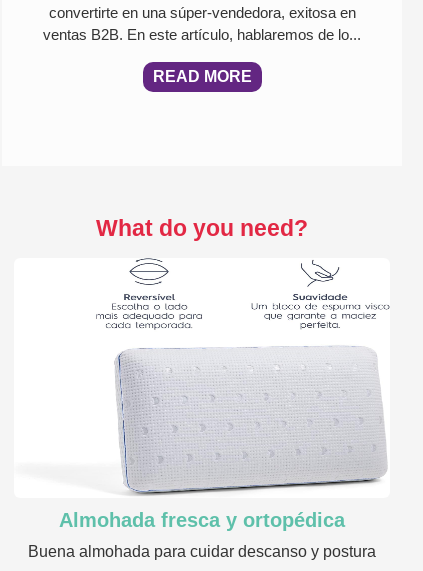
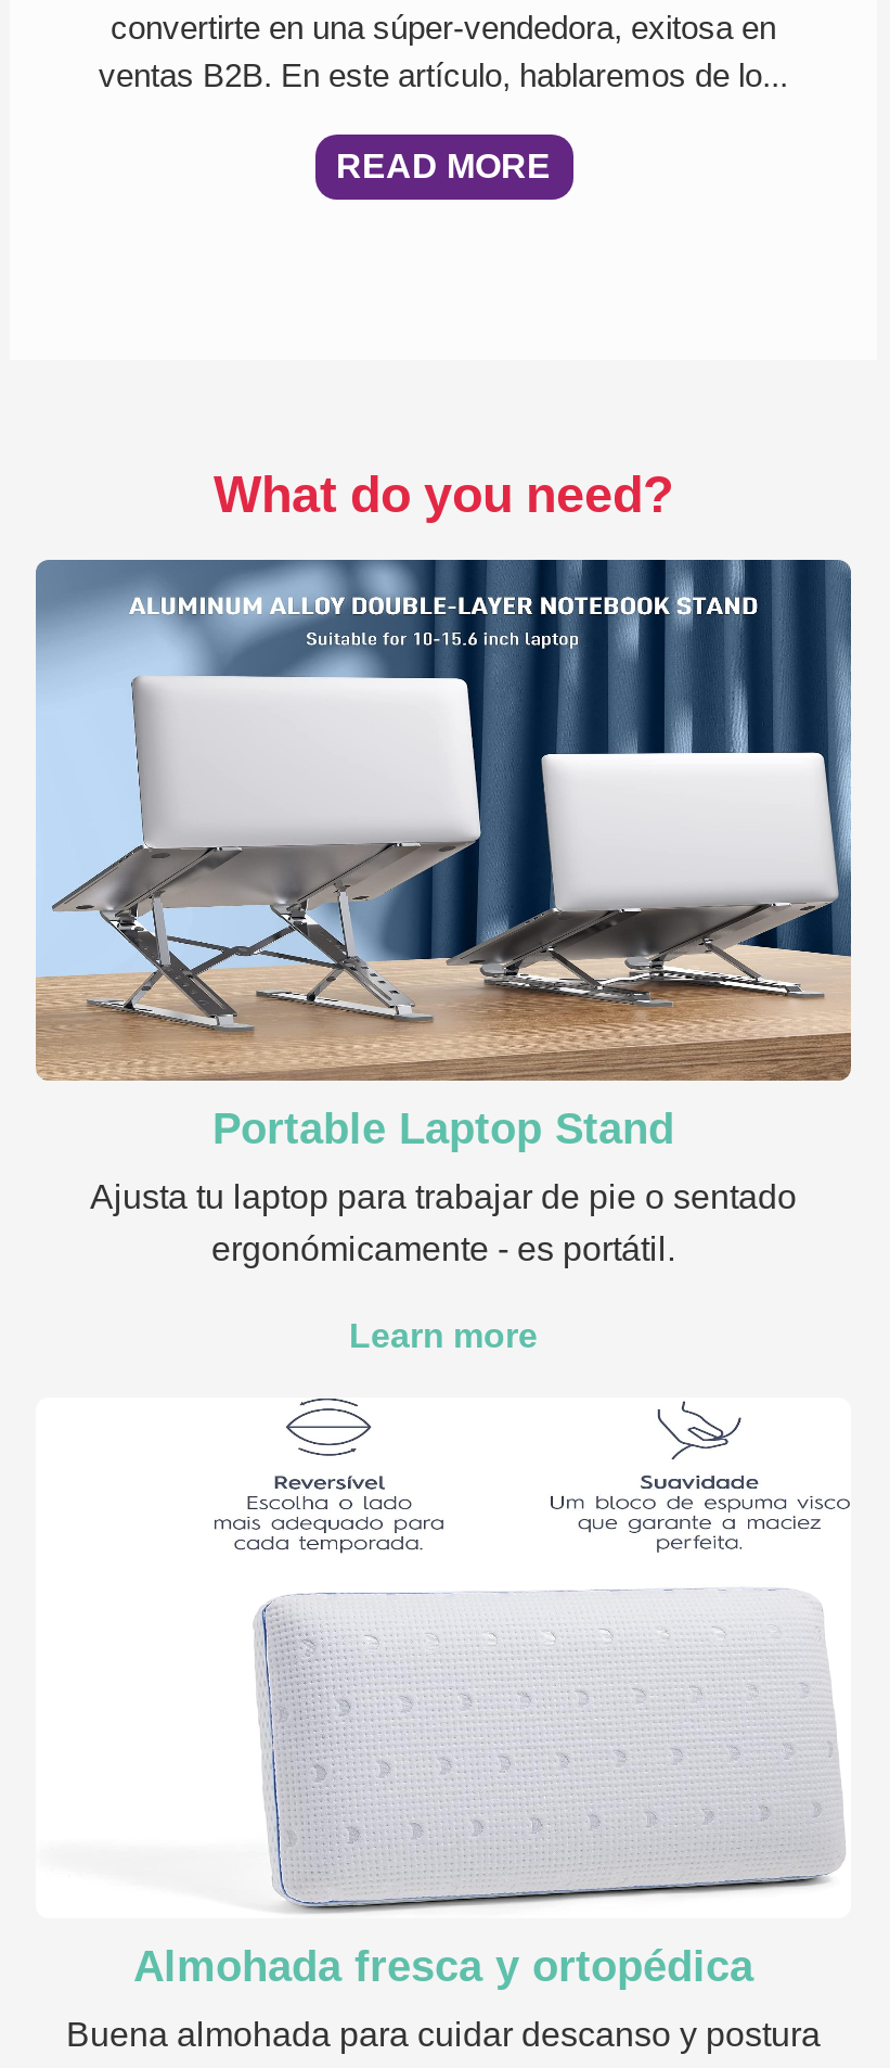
+ [image]
+ Portable Laptop Stand
+ Ajusta tu laptop para trabajar de pie o sentado
+ ergonómicamente - es portátil.
+ Learn more
